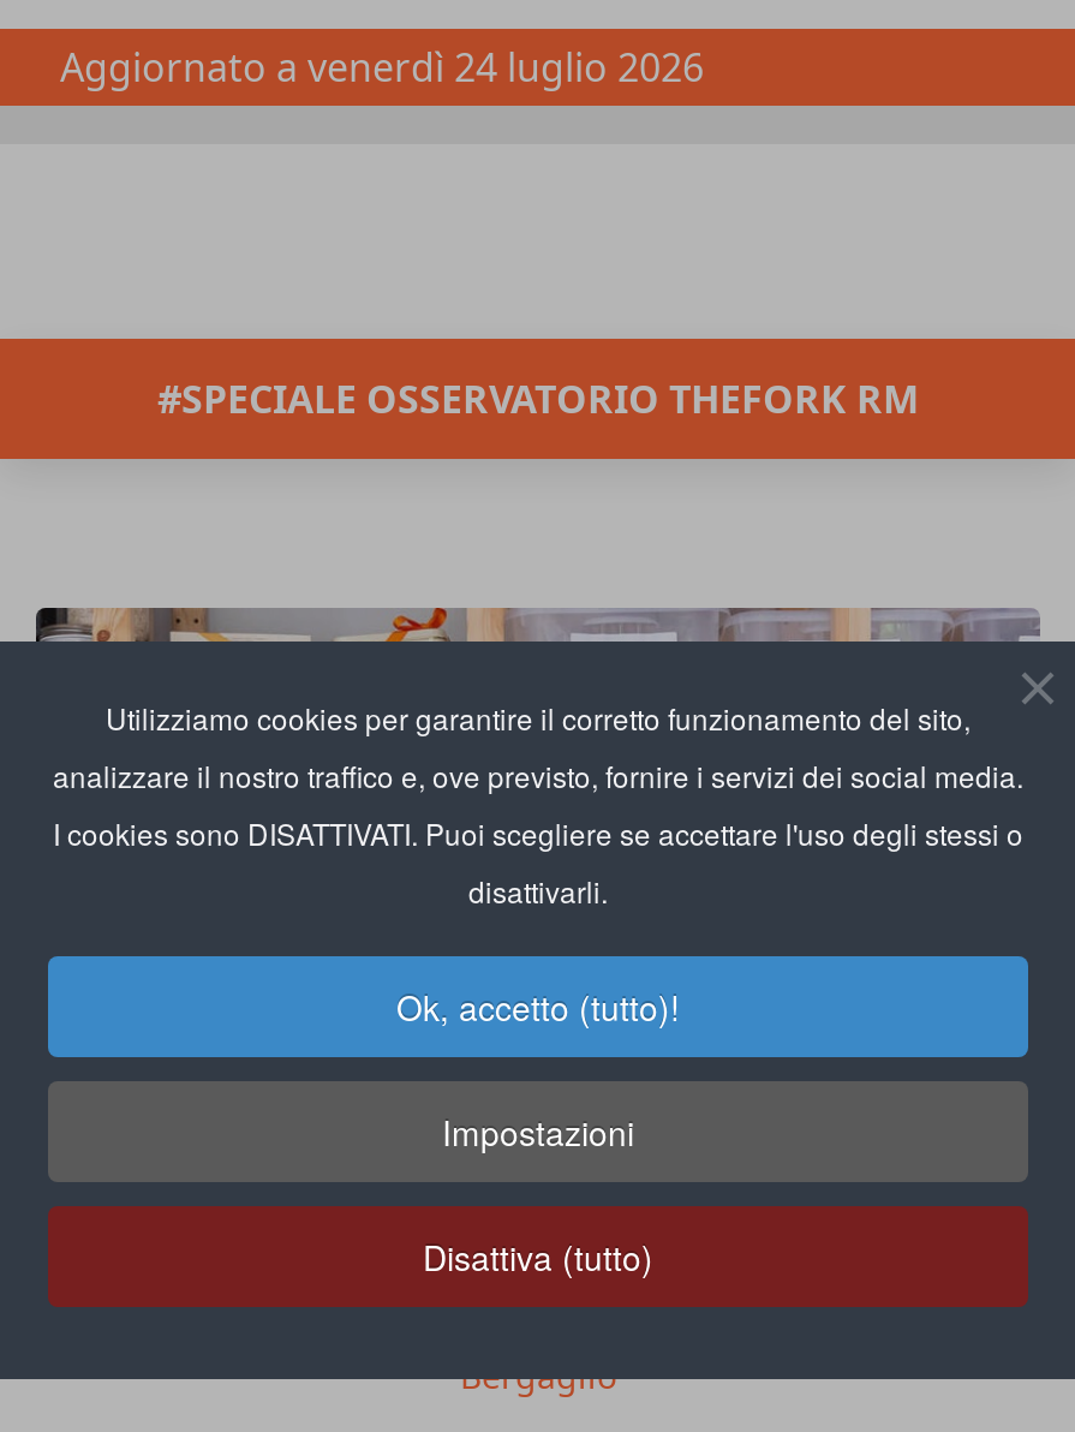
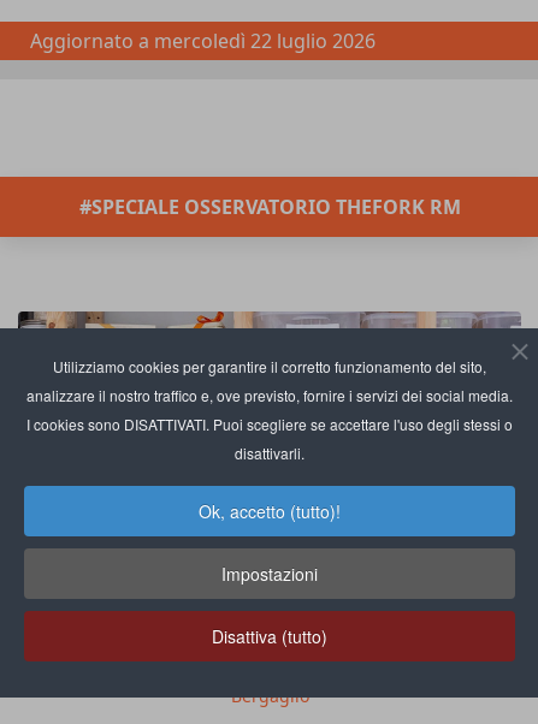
- Aggiornato a venerdì 24 luglio 2026
+ Aggiornato a mercoledì 22 luglio 2026
